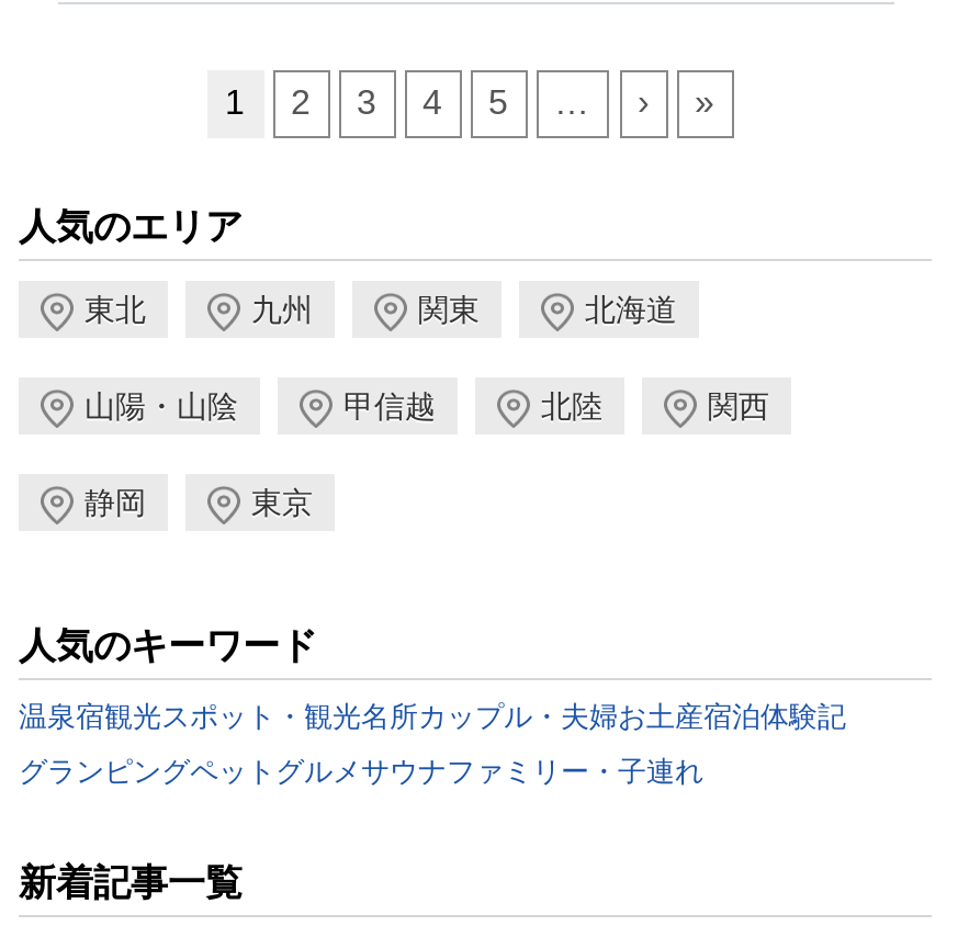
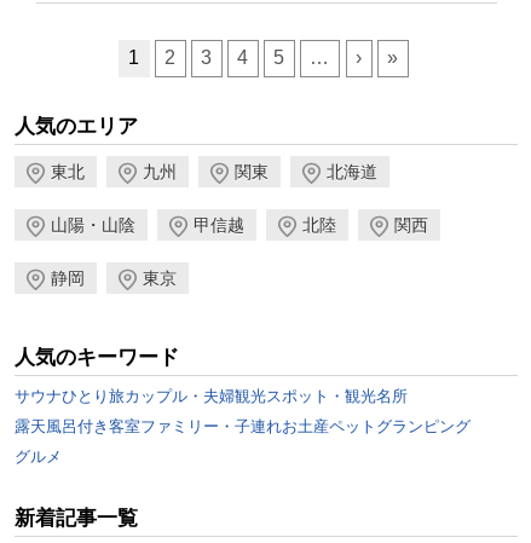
- 温泉宿観光スポット・観光名所カップル・夫婦お土産宿泊体験記
- グランピングペットグルメサウナファミリー・子連れ
+ サウナひとり旅カップル・夫婦観光スポット・観光名所
+ 露天風呂付き客室ファミリー・子連れお土産ペットグランピング
+ グルメ
